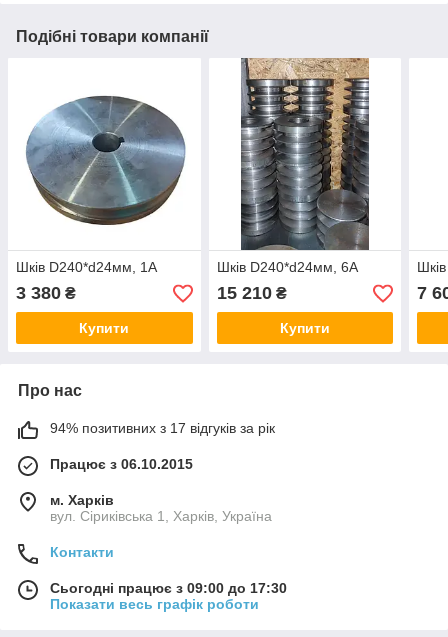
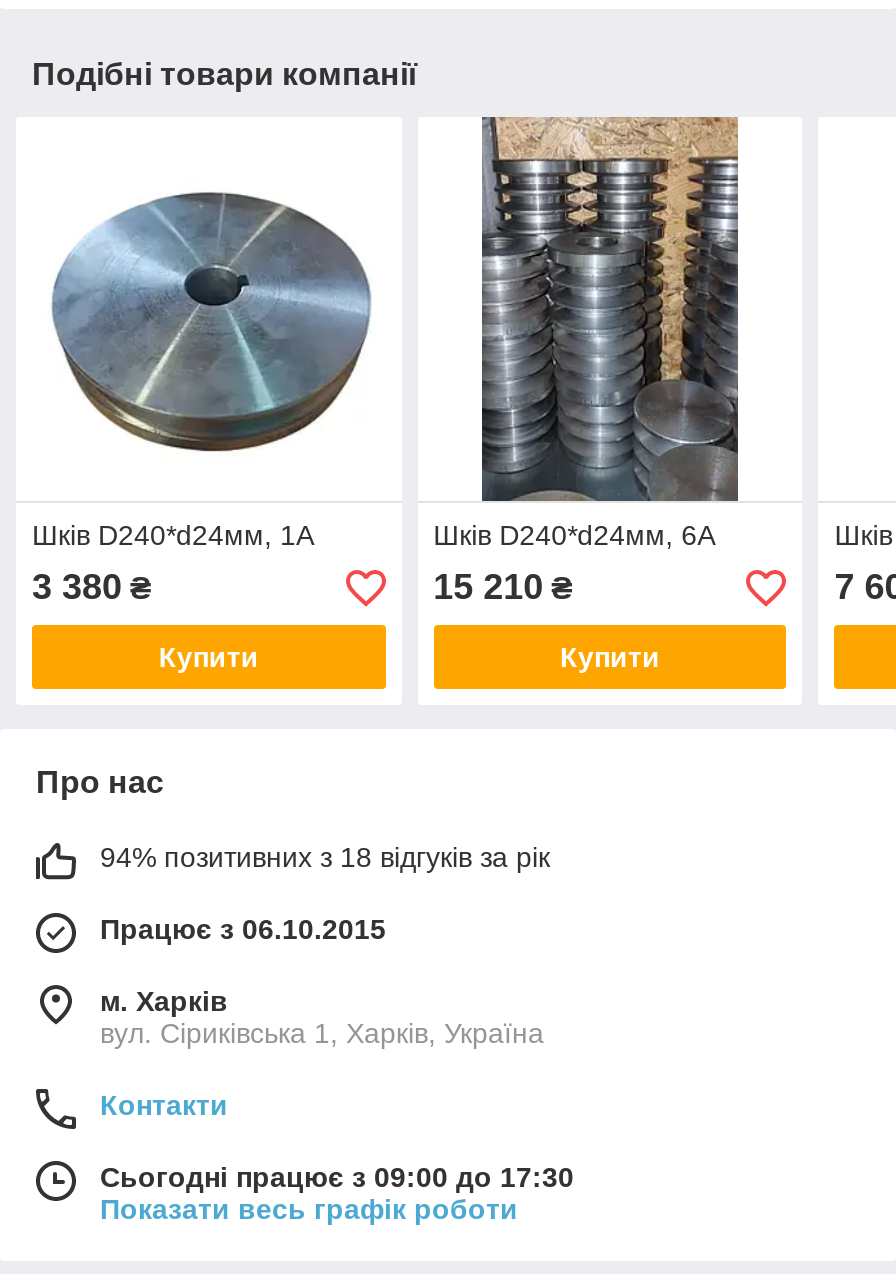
- 94% позитивних з 17 відгуків за рік
+ 94% позитивних з 18 відгуків за рік
